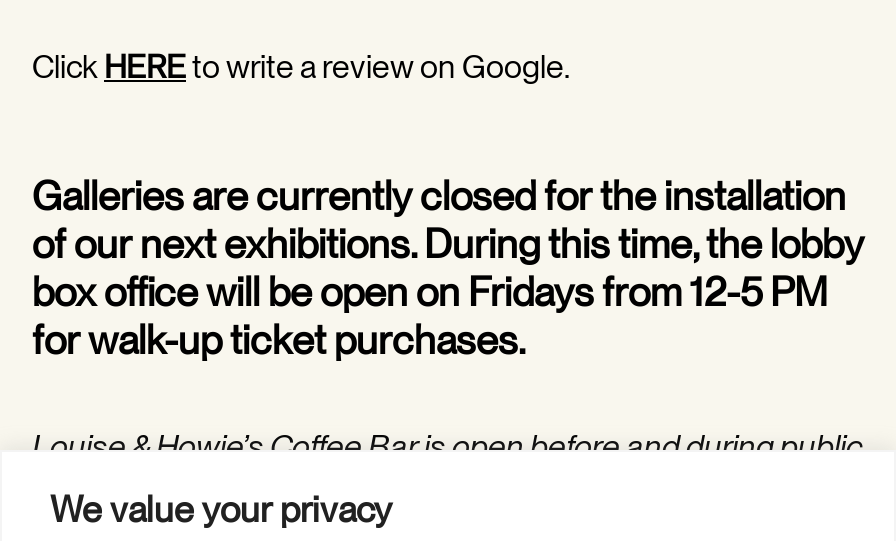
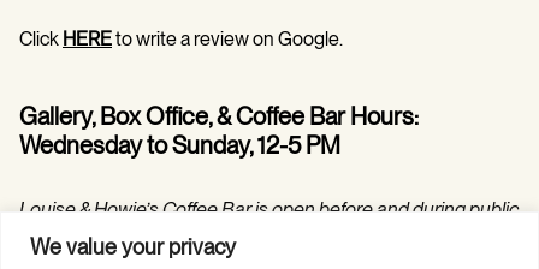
- Galleries are currently closed for the installation
- of our next exhibitions. During this time, the lobby
- box office will be open on Fridays from 12-5 PM
- for walk-up ticket purchases.
+ Gallery, Box Office, & Coffee Bar Hours:
+ Wednesday to Sunday, 12-5 PM
